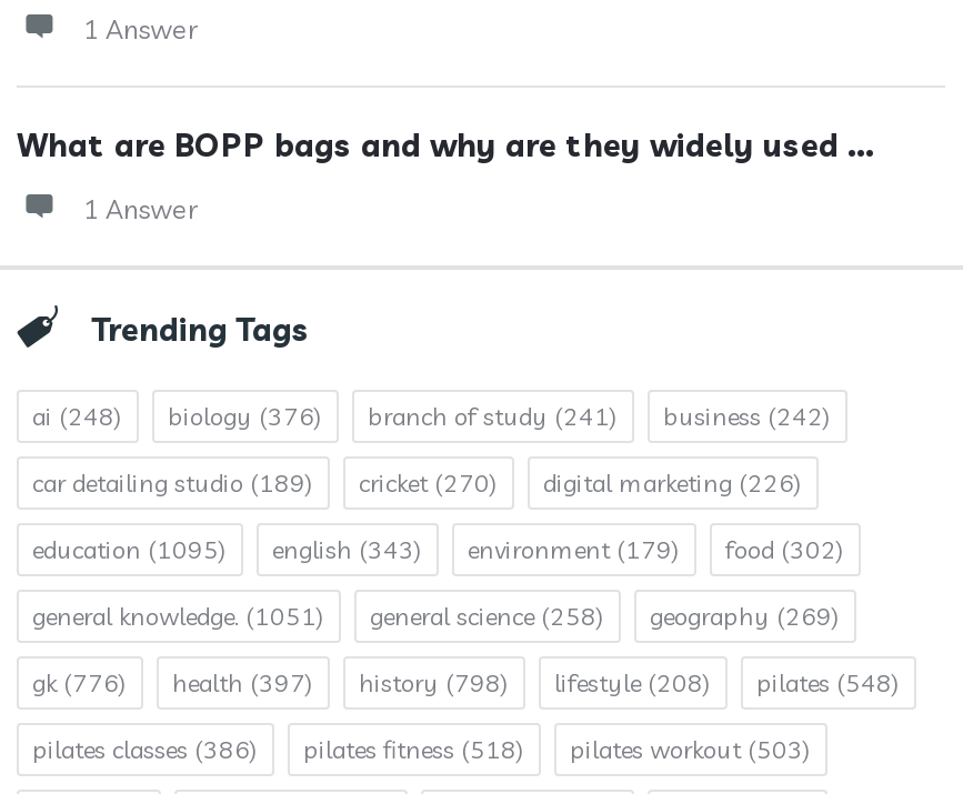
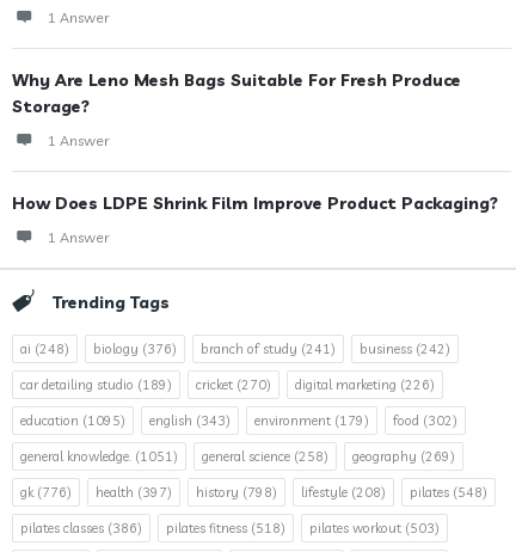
- What are BOPP bags and why are they widely used ...
+ Why Are Leno Mesh Bags Suitable For Fresh Produce
+ Storage?
+ 1 Answer
+ How Does LDPE Shrink Film Improve Product Packaging?
